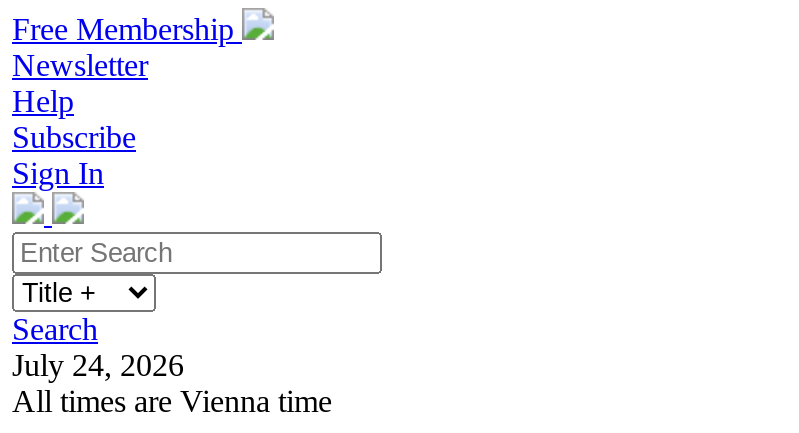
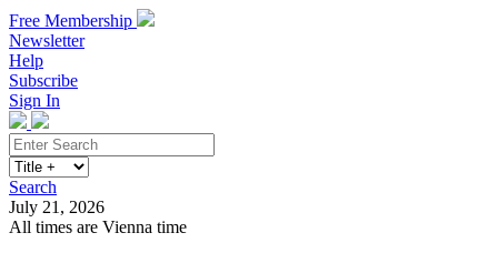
- July 24, 2026
+ July 21, 2026
